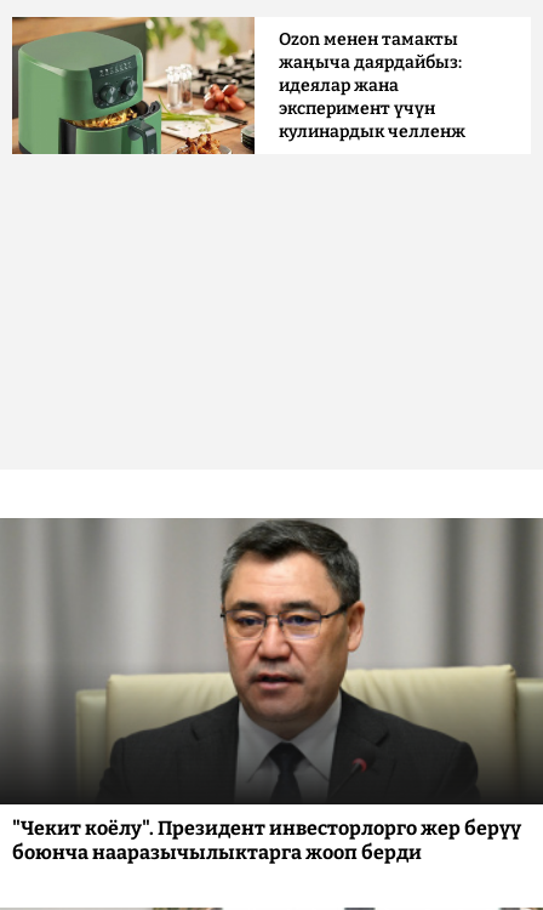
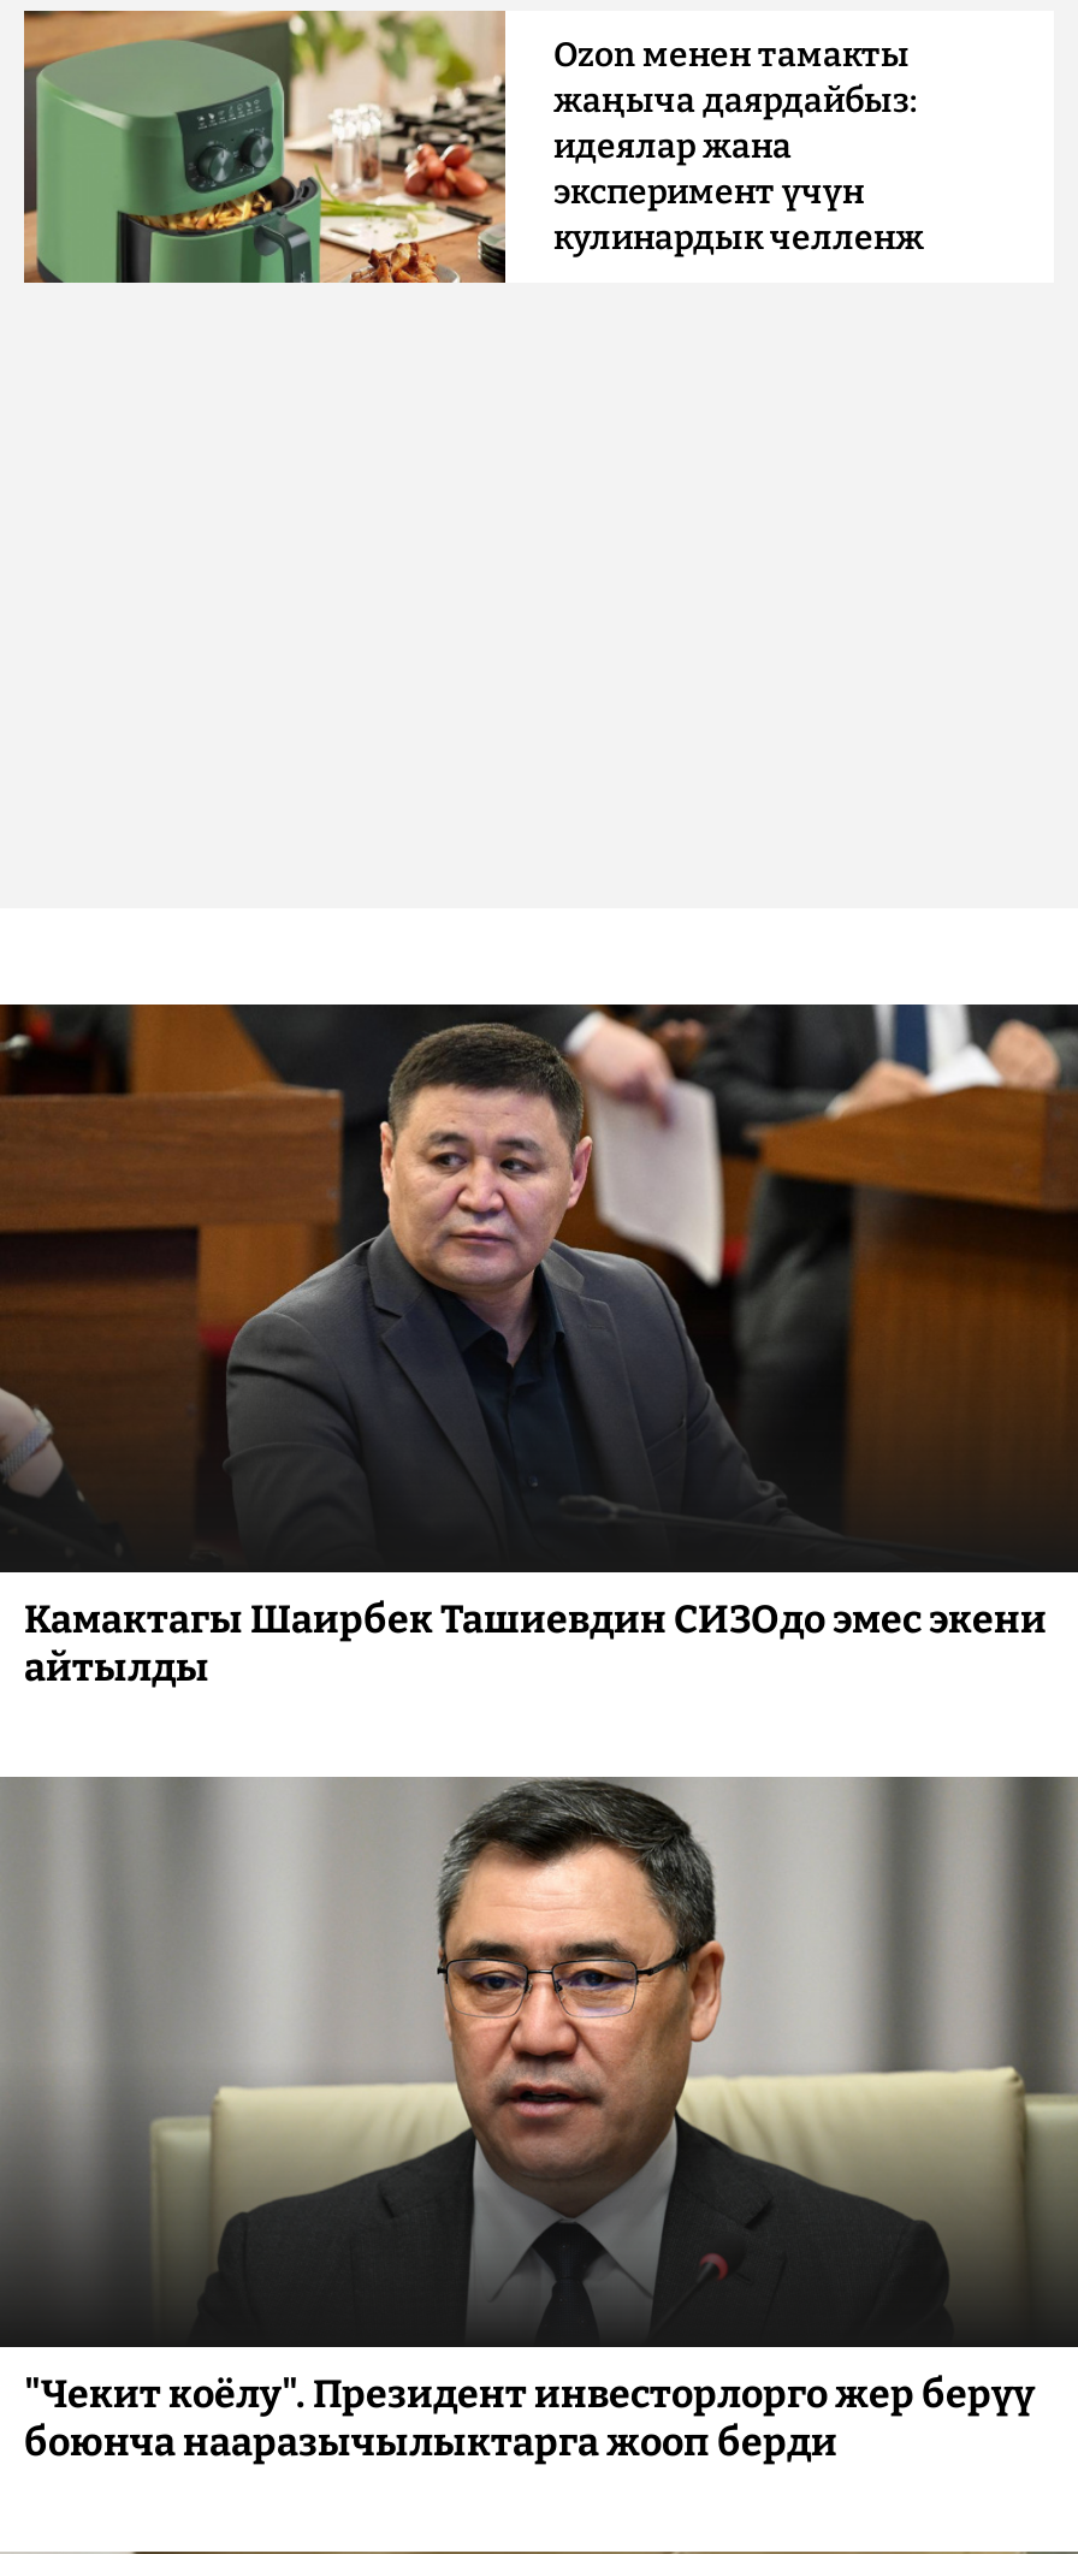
+ [image]
+ Камактагы Шаирбек Ташиевдин СИЗОдо эмес экени
+ айтылды
